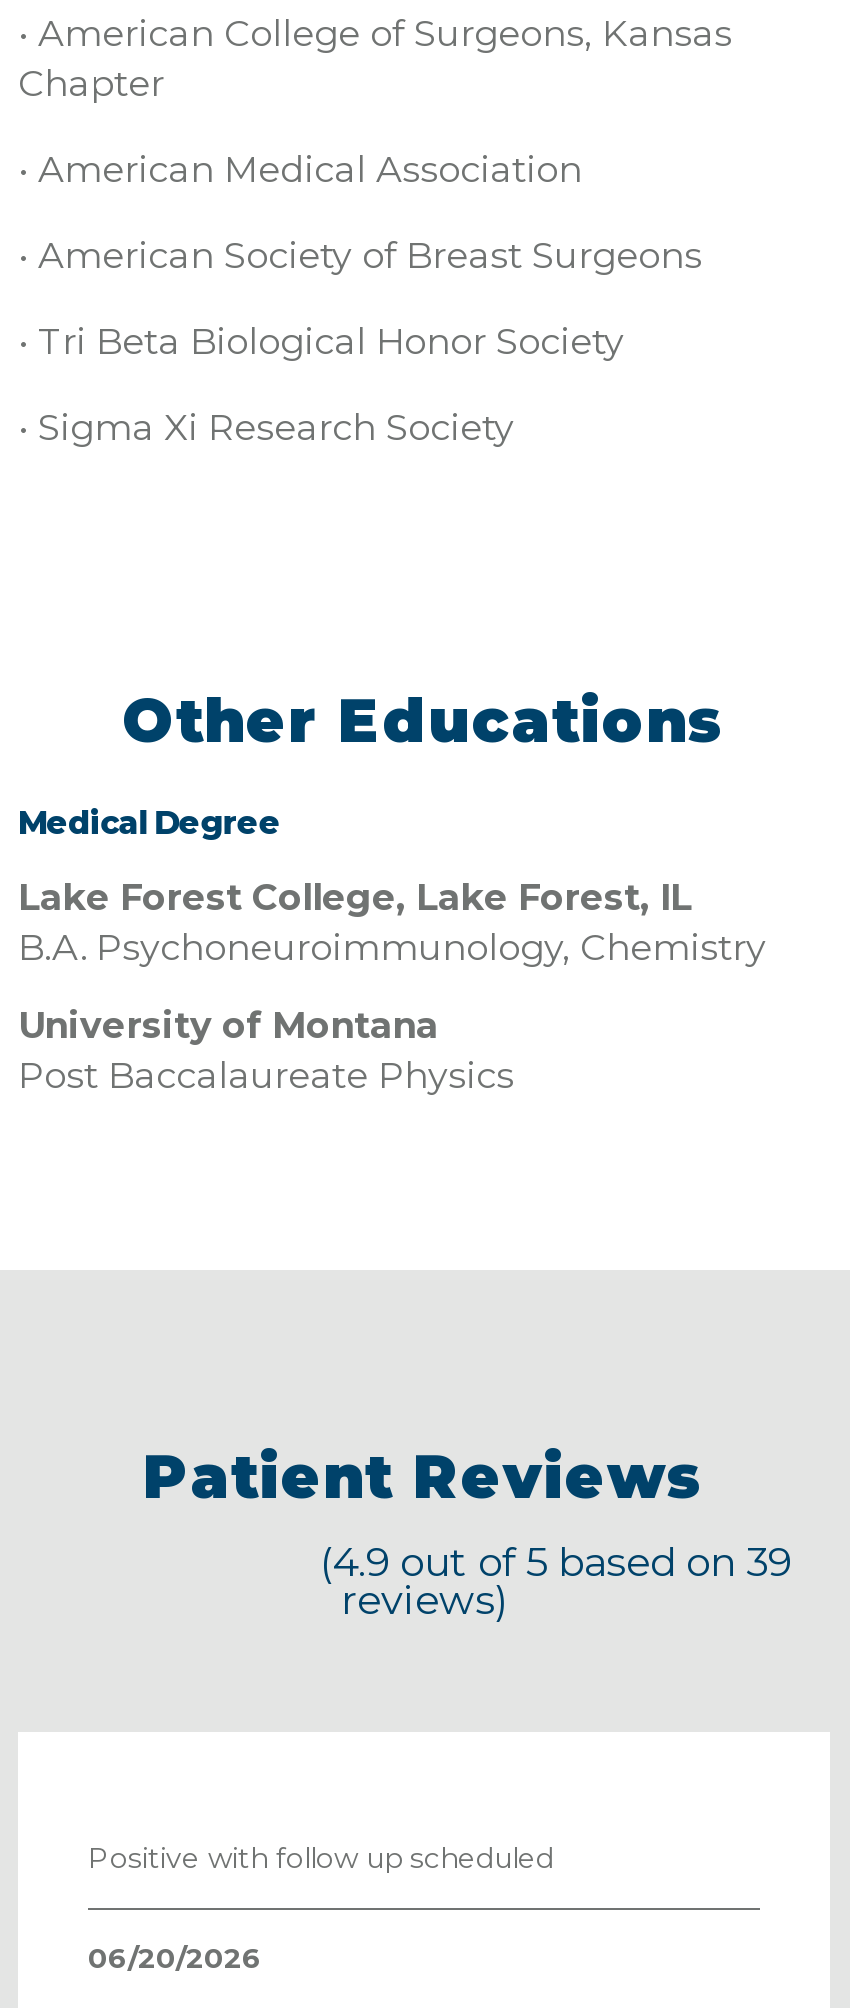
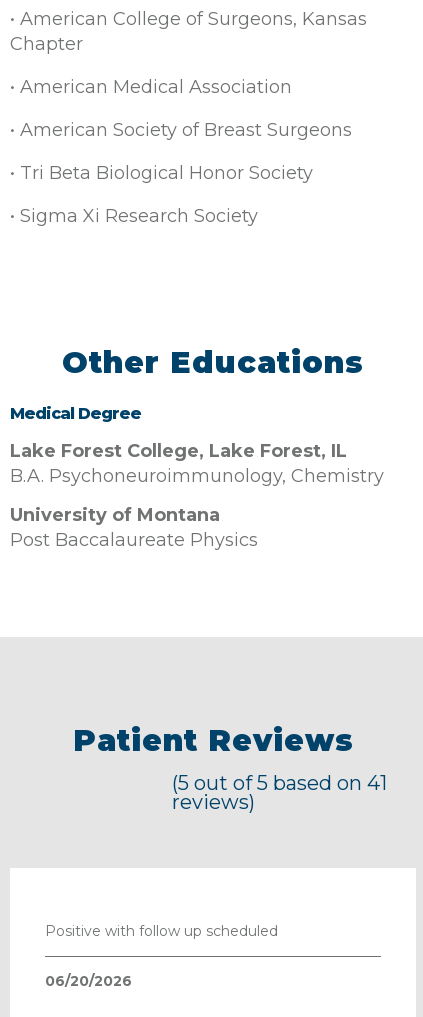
- (4.9 out of 5 based on 39
+ (5 out of 5 based on 41
